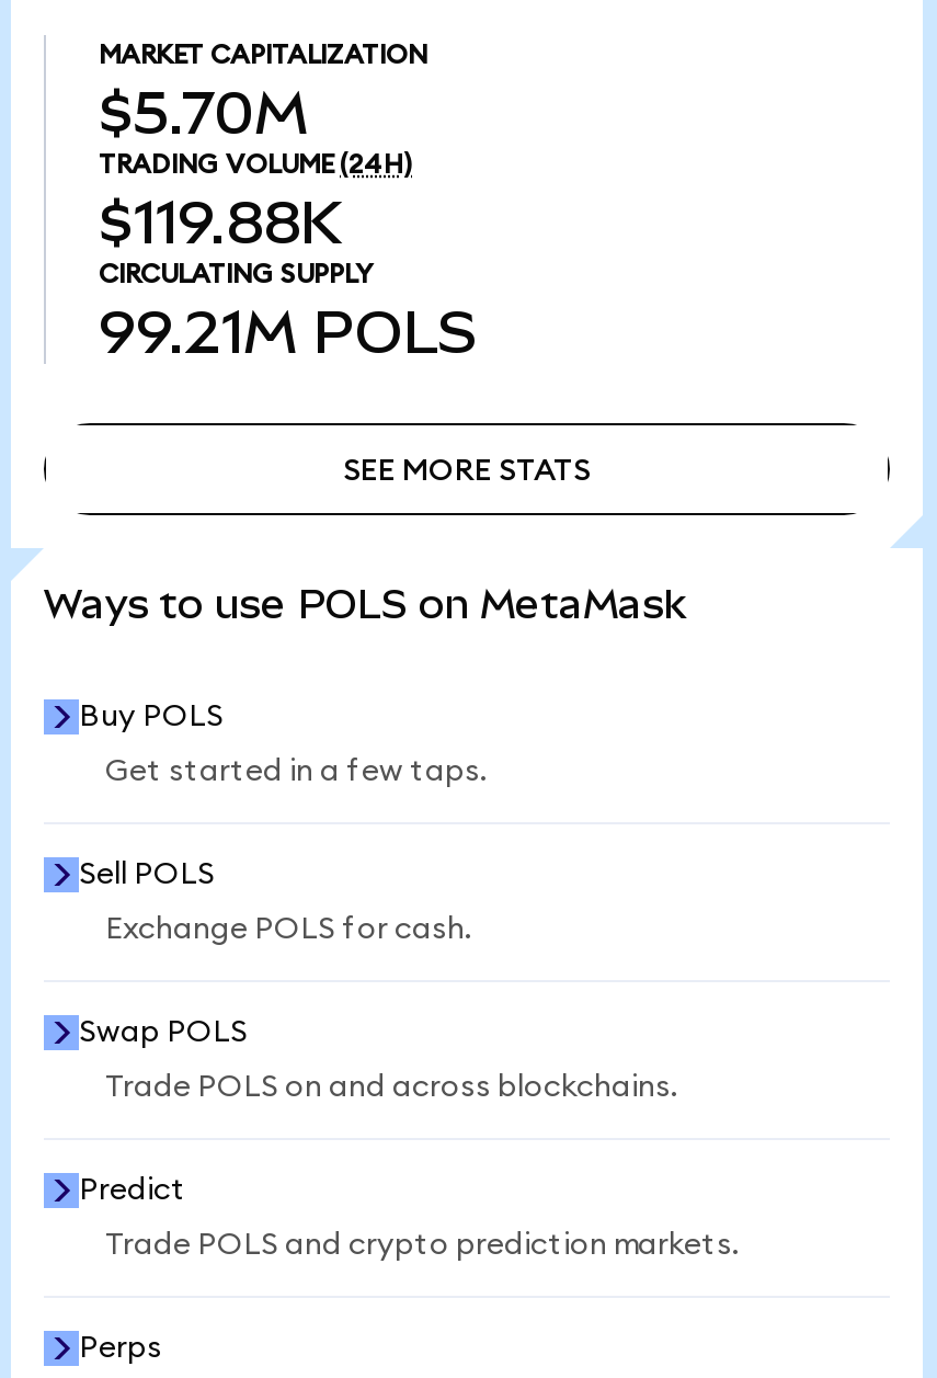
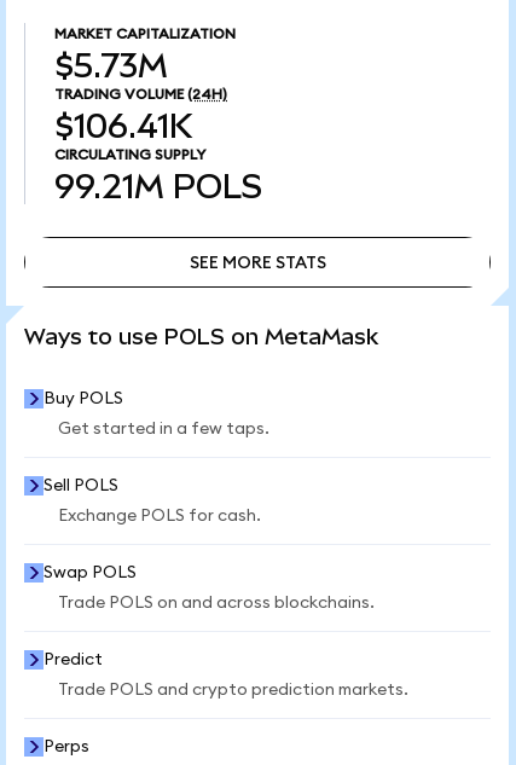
- $5.70M
+ $5.73M

- $119.88K
+ $106.41K
